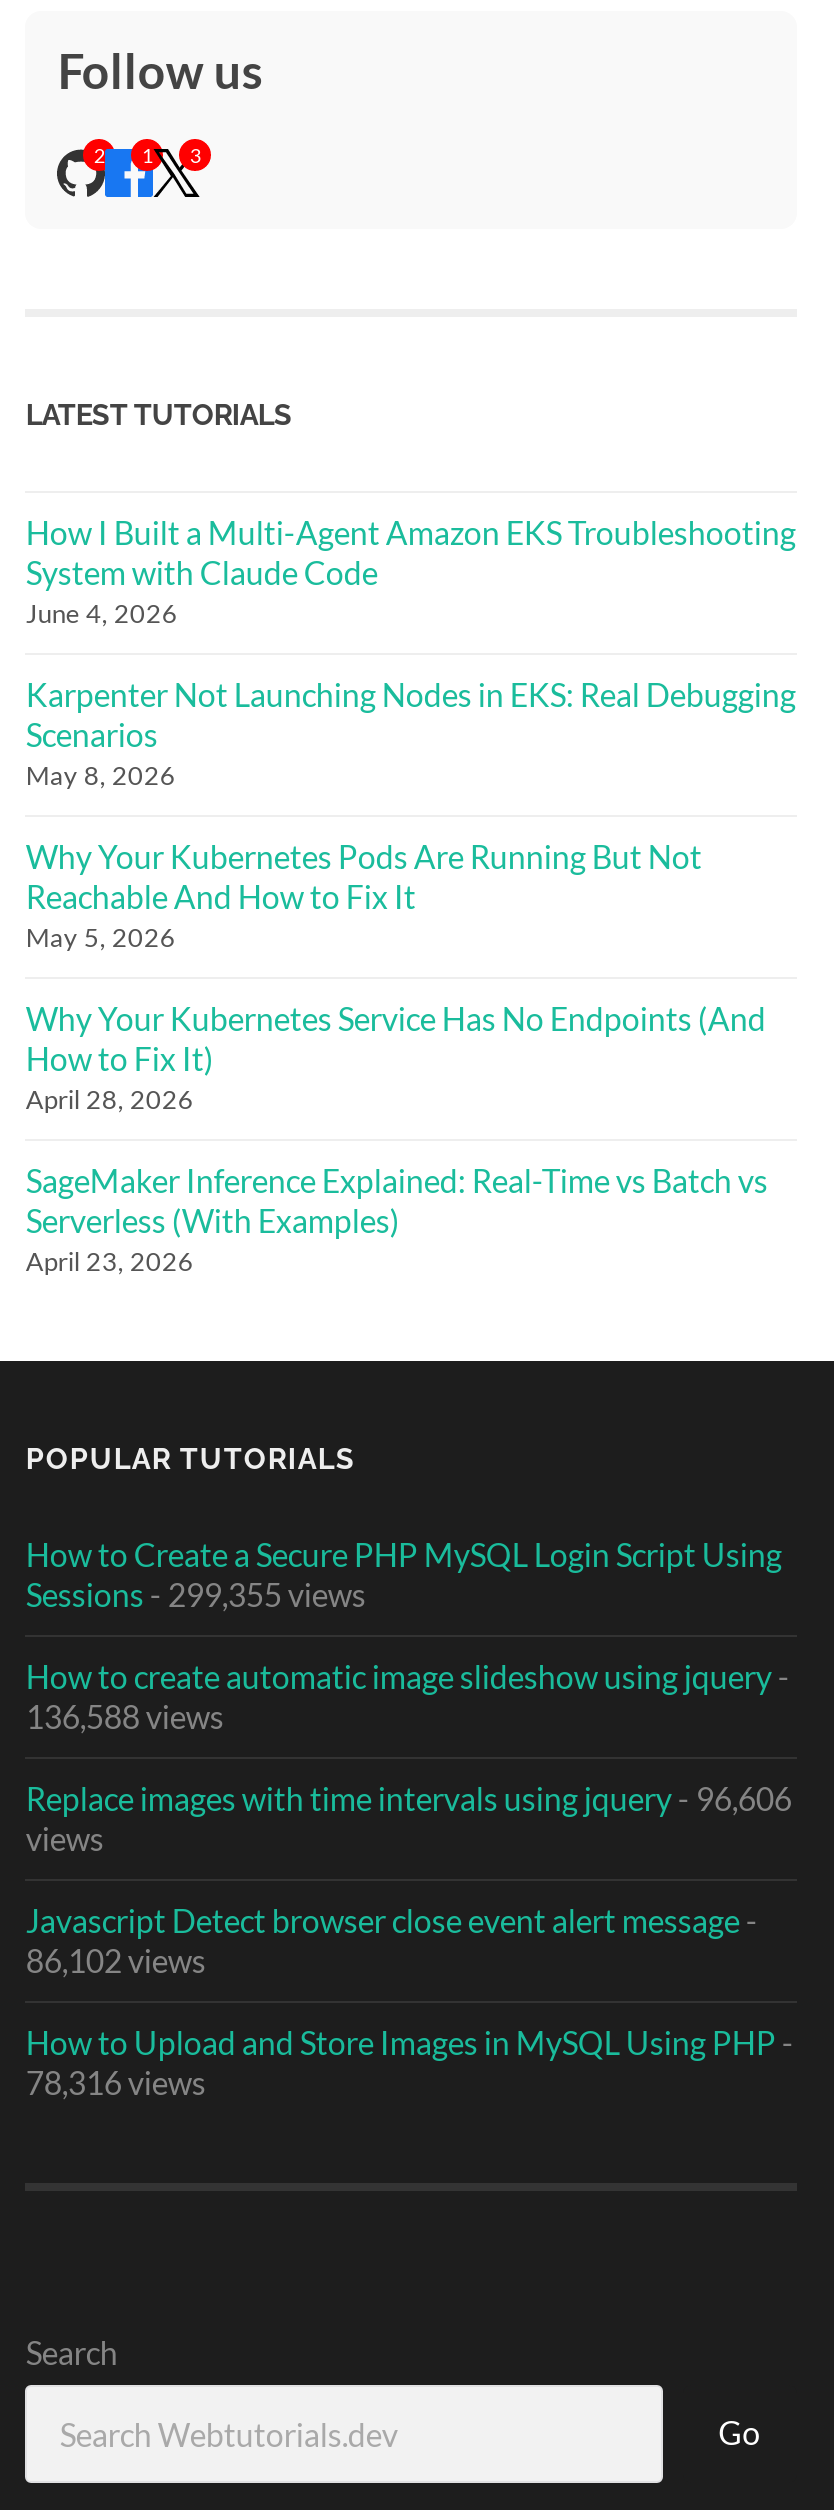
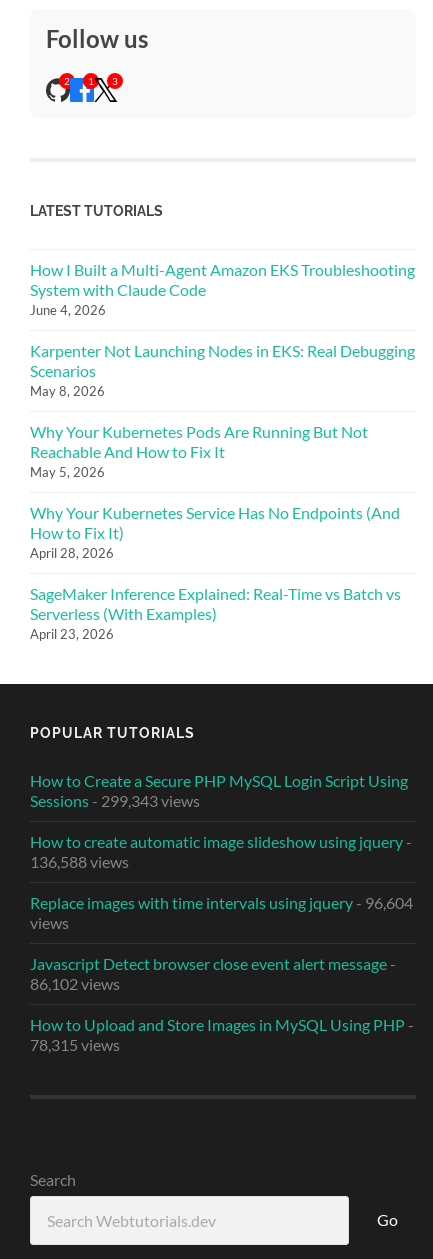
- Sessions - 299,355 views
+ Sessions - 299,343 views

- Replace images with time intervals using jquery - 96,606
+ Replace images with time intervals using jquery - 96,604

- 78,316 views
+ 78,315 views
